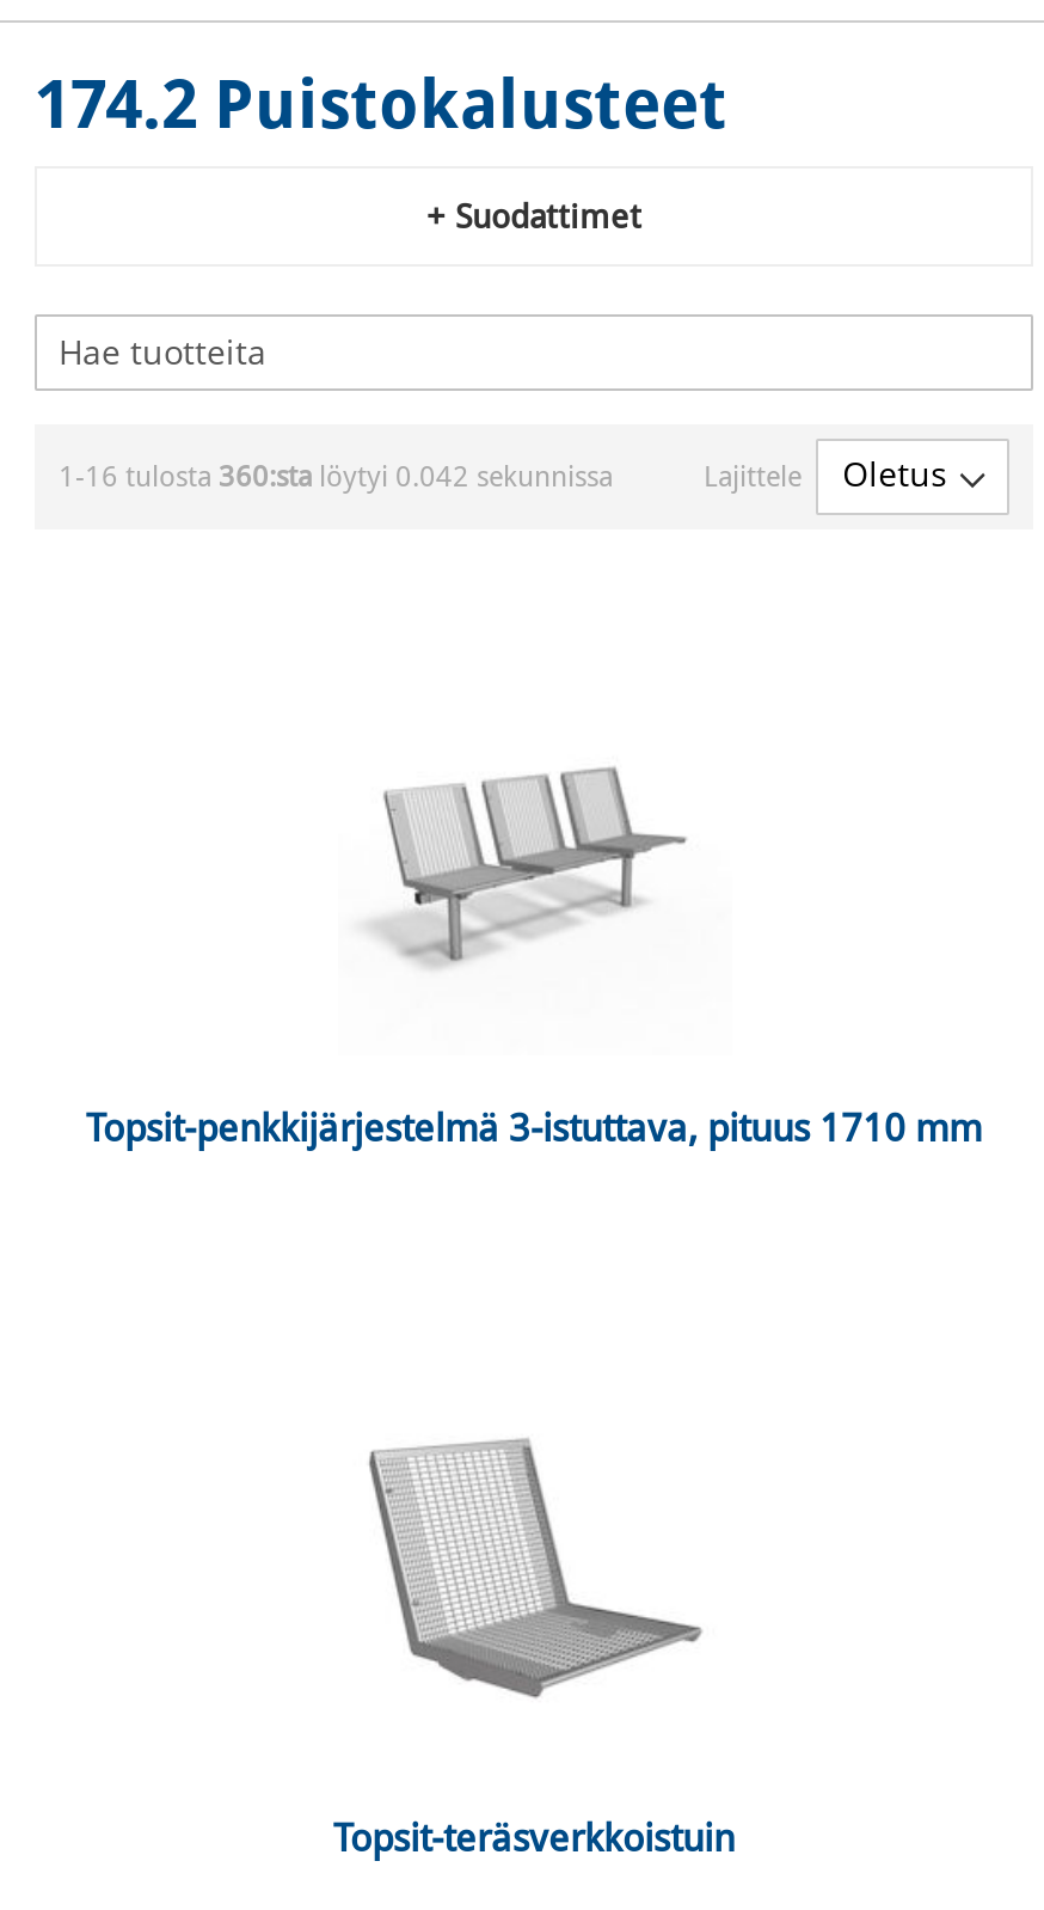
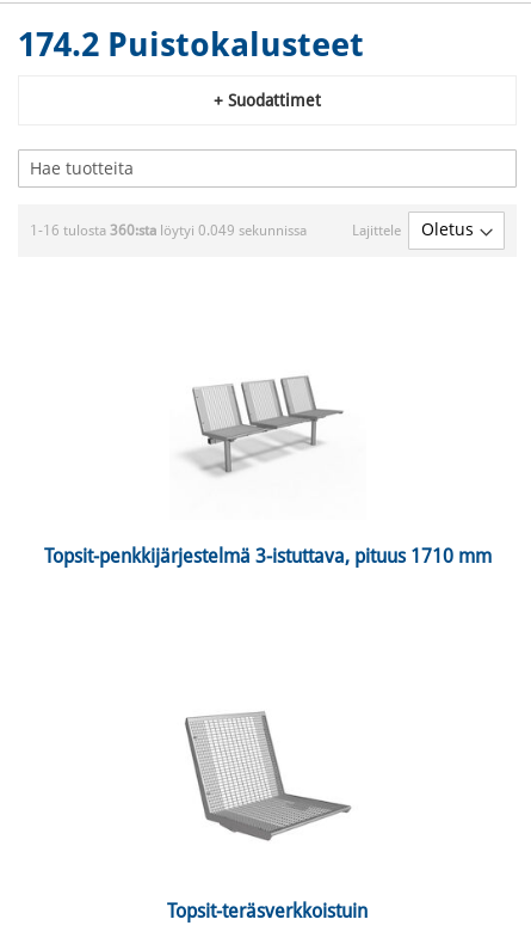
- 1-16 tulosta 360:sta löytyi 0.042 sekunnissa
+ 1-16 tulosta 360:sta löytyi 0.049 sekunnissa
